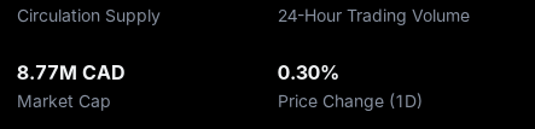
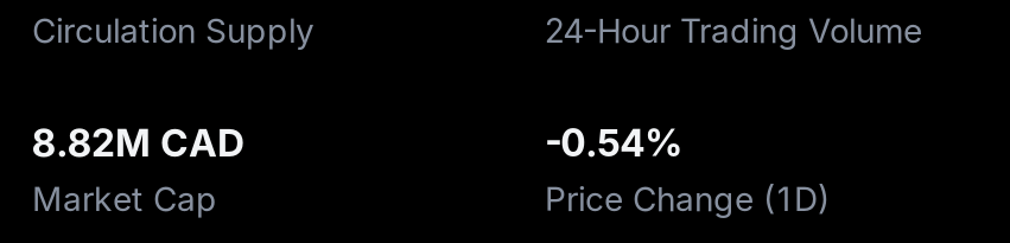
- 8.77M CAD
+ 8.82M CAD

- 0.30%
+ -0.54%
